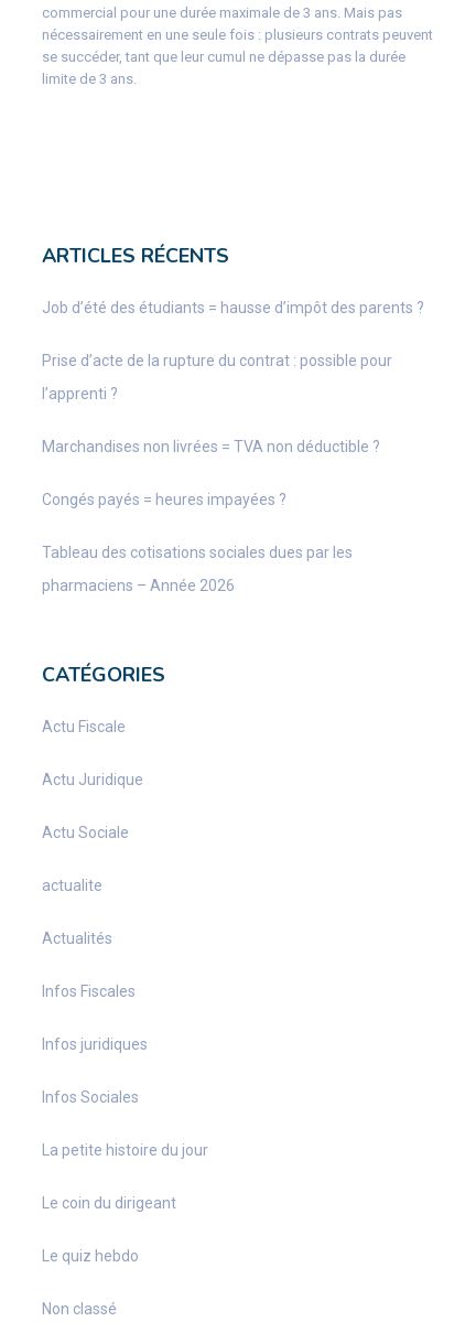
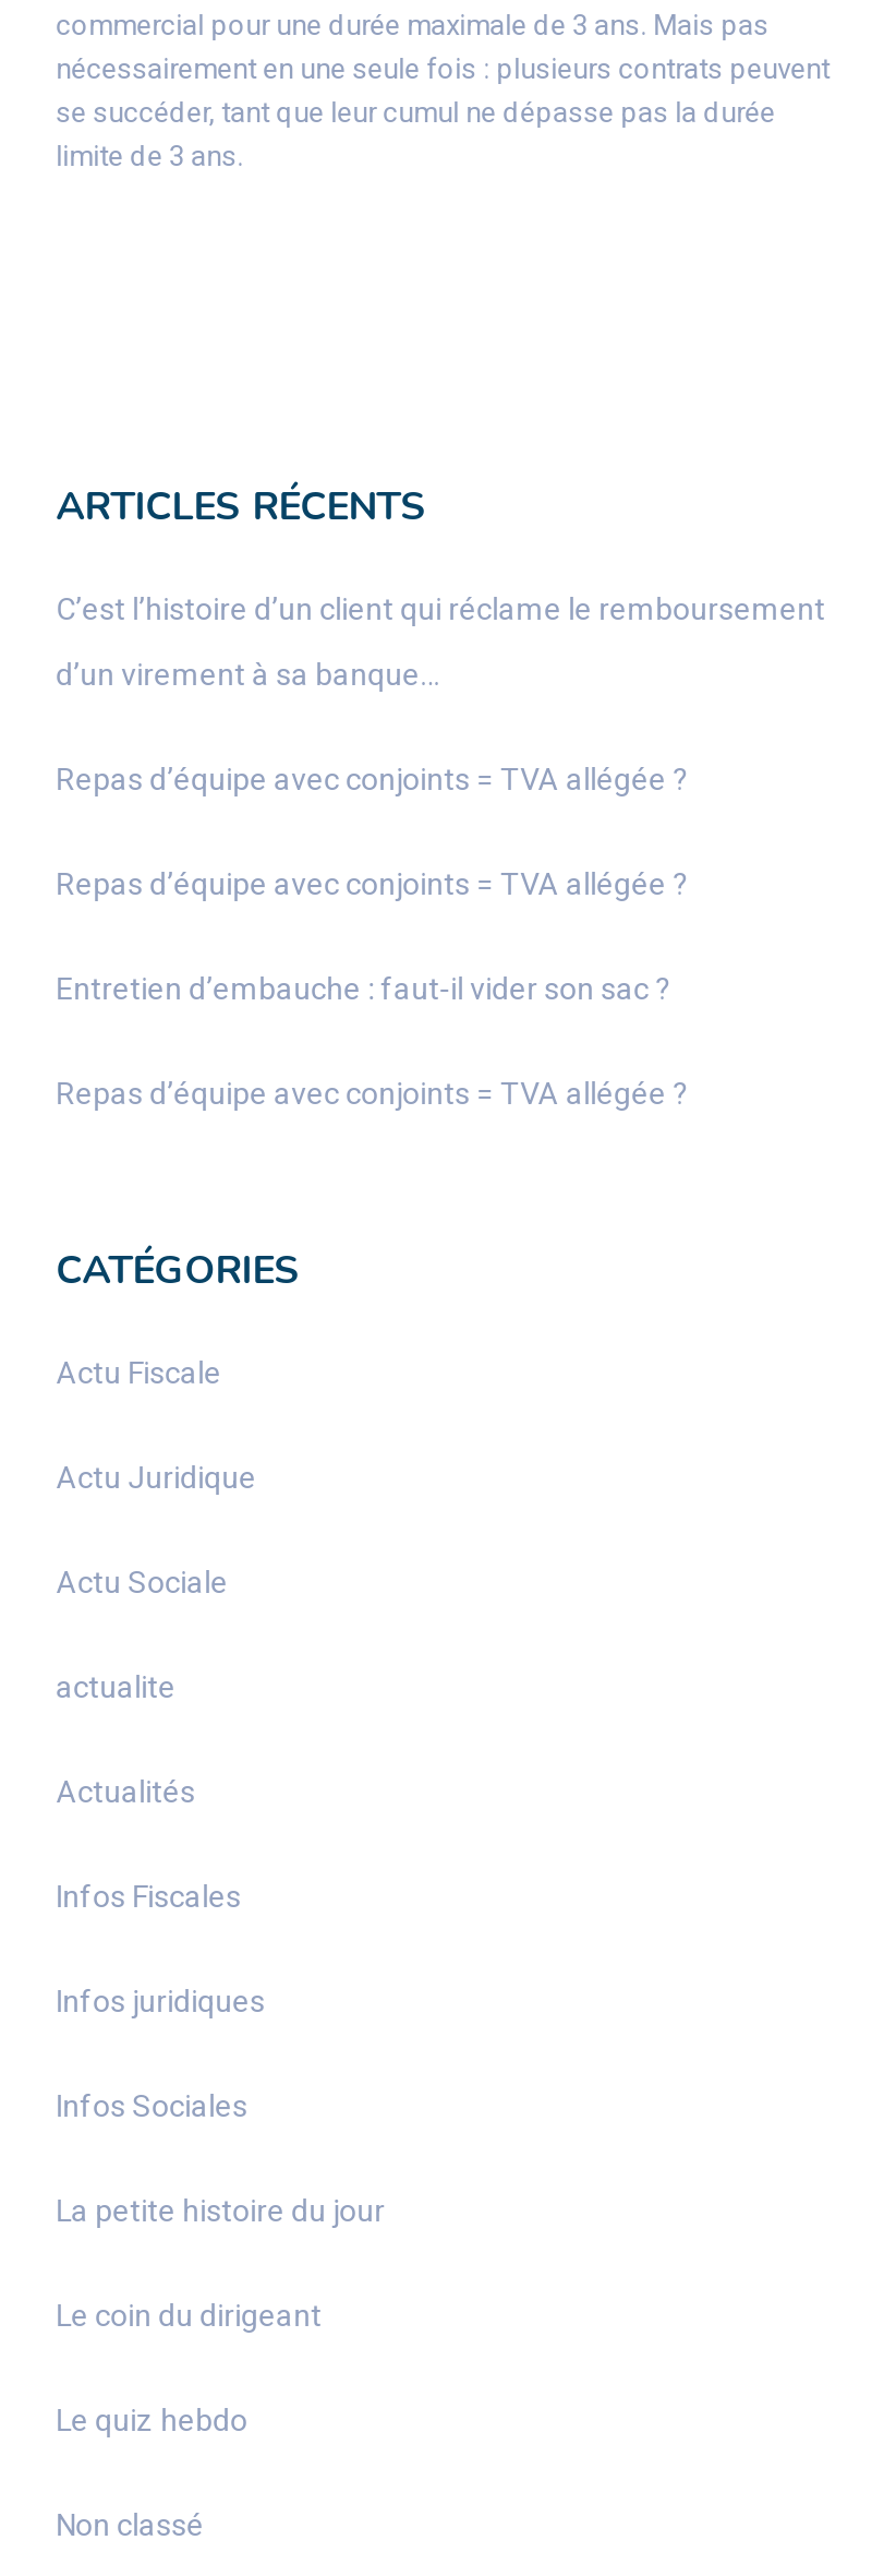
- Job d’été des étudiants = hausse d’impôt des parents ?
- Prise d’acte de la rupture du contrat : possible pour
- l’apprenti ?
- Marchandises non livrées = TVA non déductible ?
- Congés payés = heures impayées ?
- Tableau des cotisations sociales dues par les
- pharmaciens – Année 2026
+ C’est l’histoire d’un client qui réclame le remboursement
+ d’un virement à sa banque…
+ Repas d’équipe avec conjoints = TVA allégée ?
+ Repas d’équipe avec conjoints = TVA allégée ?
+ Entretien d’embauche : faut-il vider son sac ?
+ Repas d’équipe avec conjoints = TVA allégée ?
